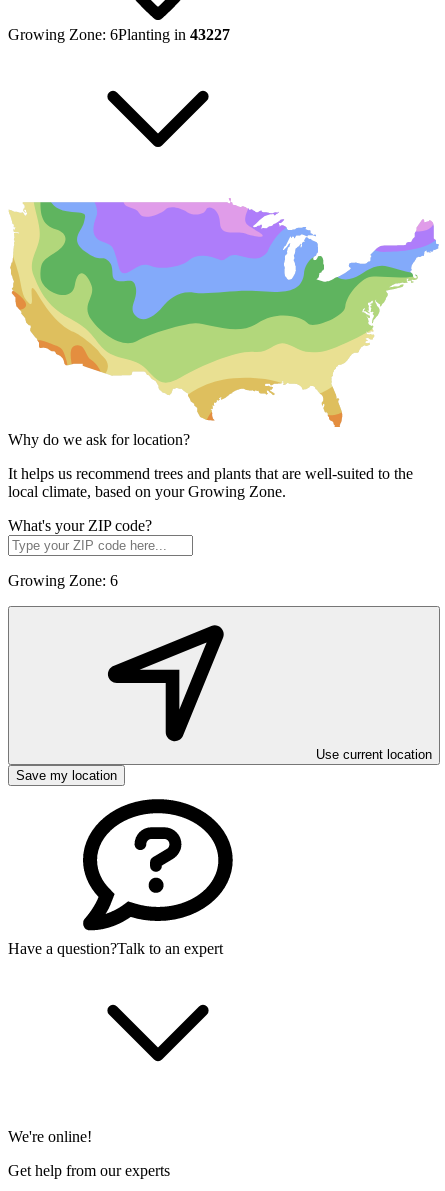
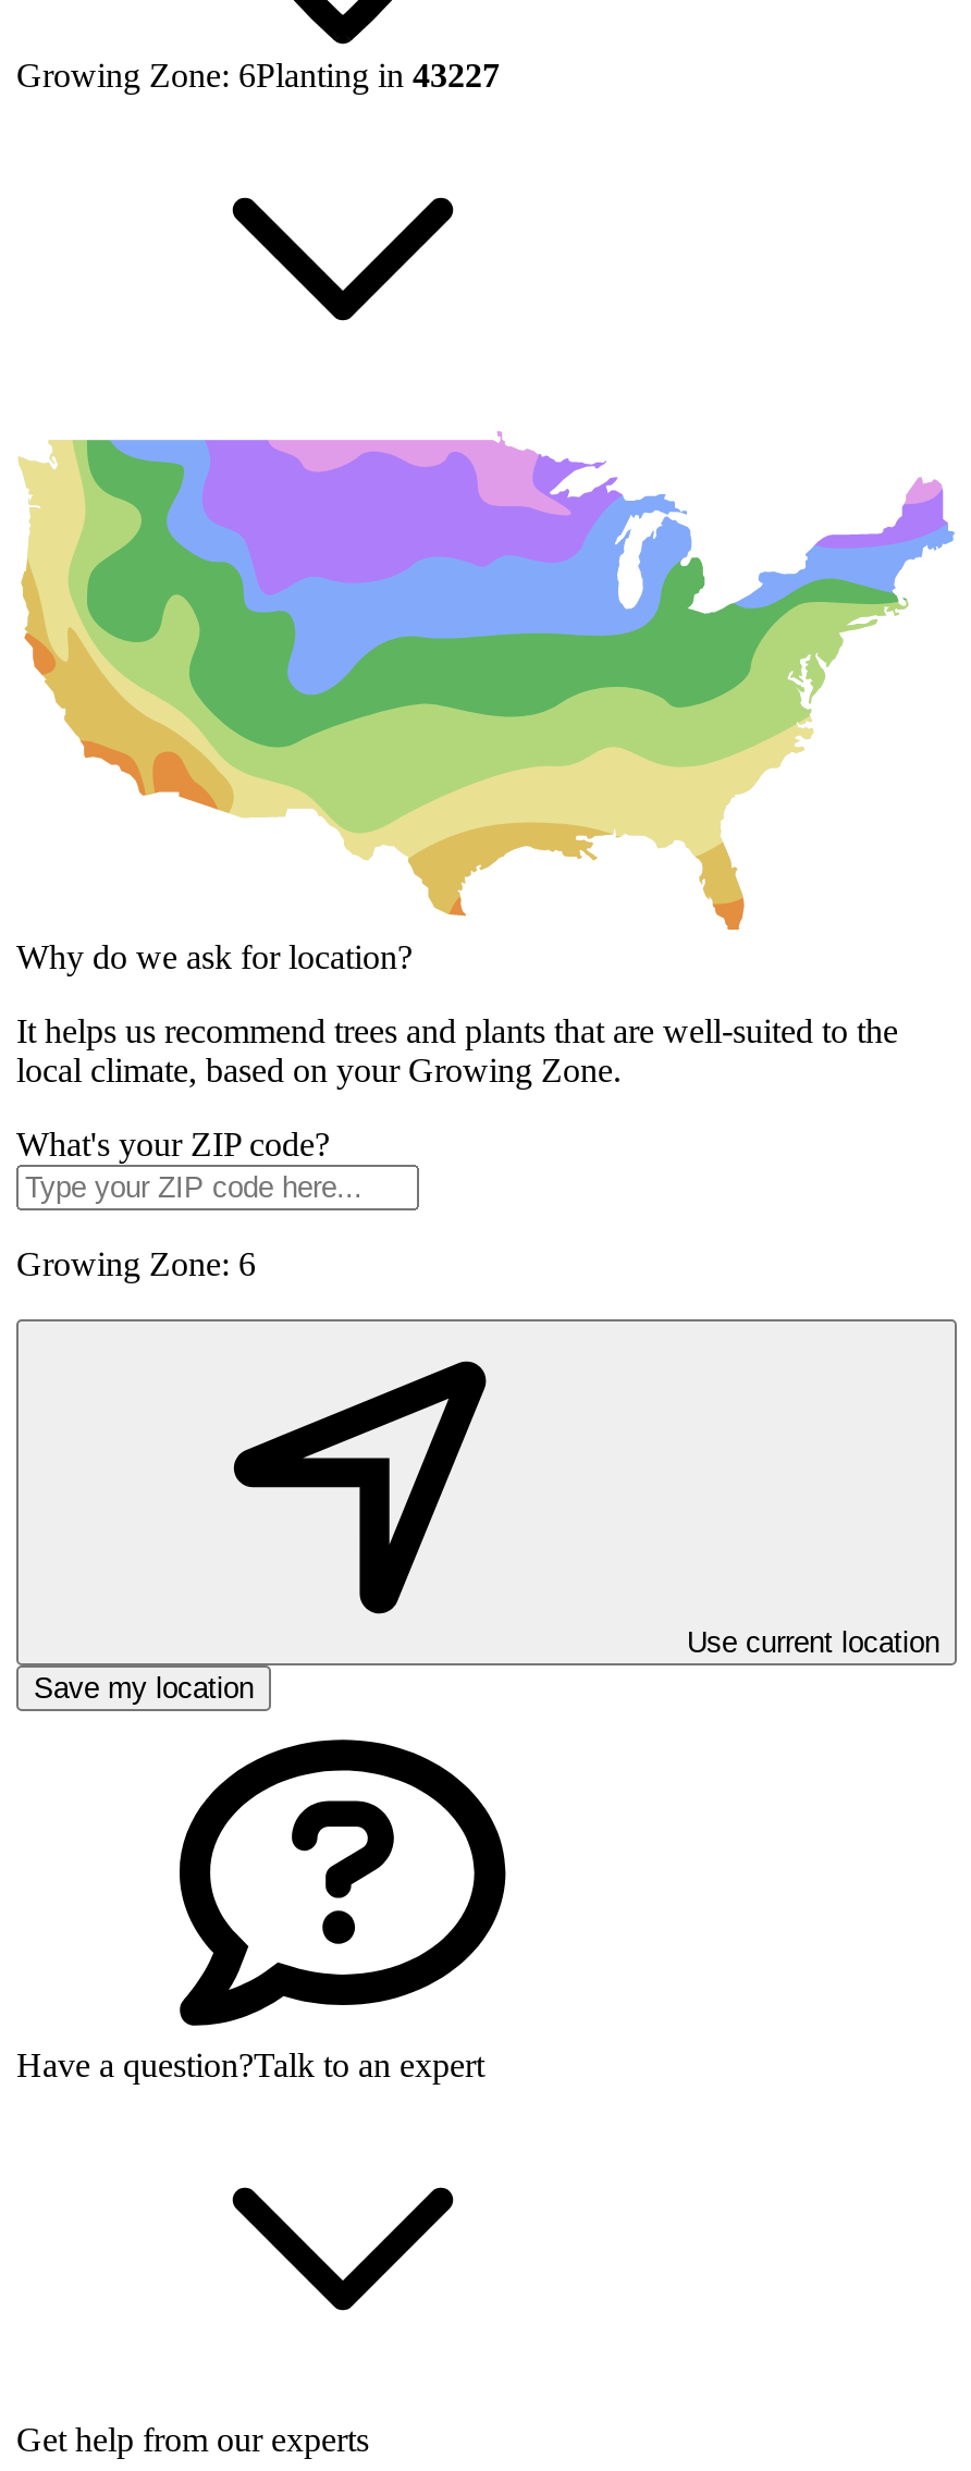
- We're online!
